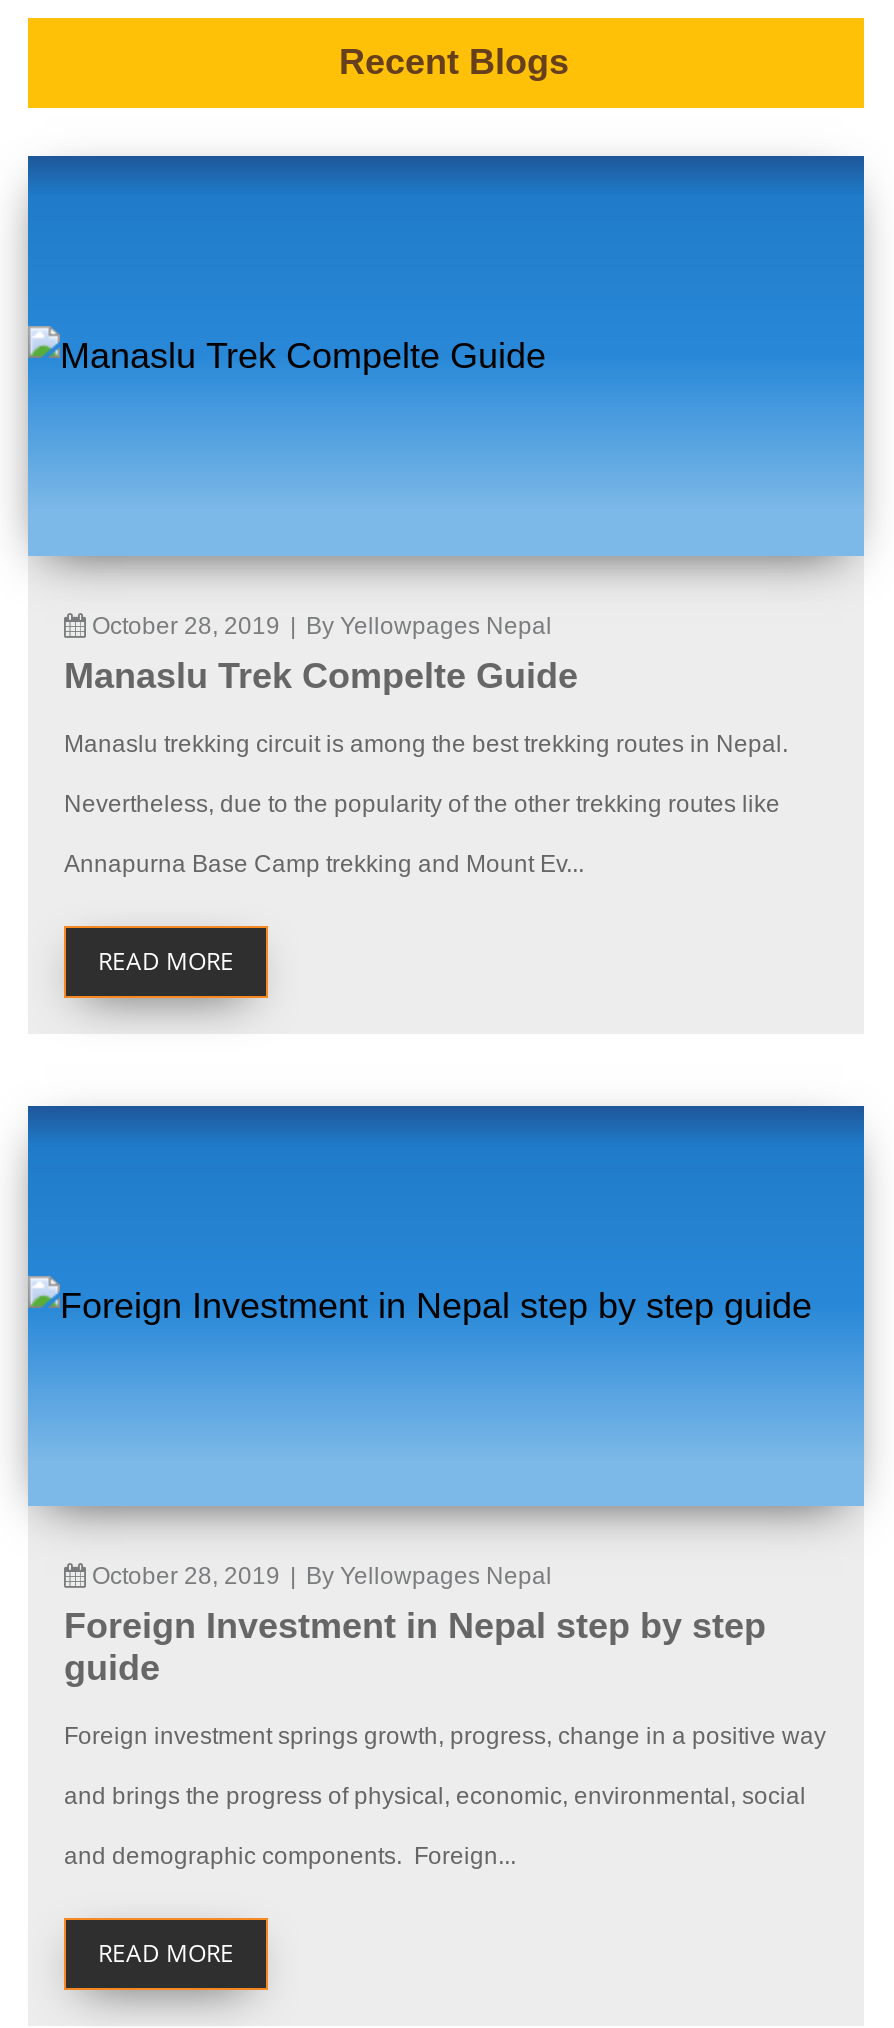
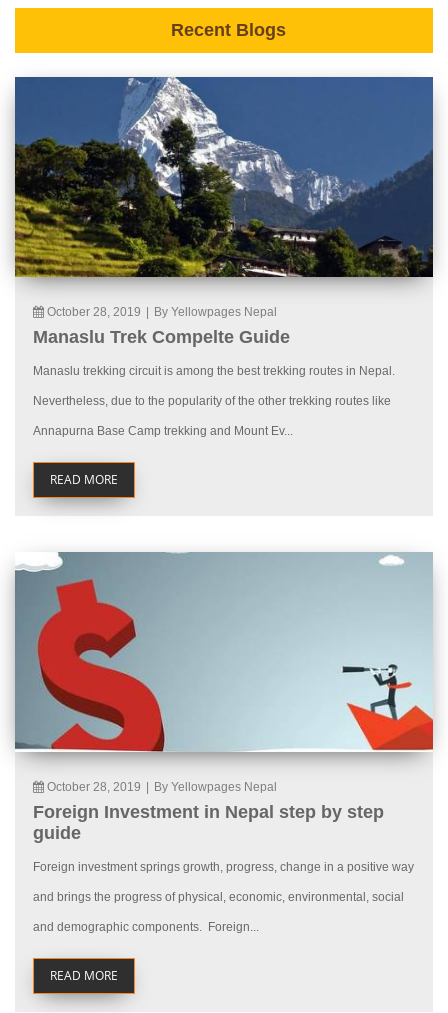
- [image]
+ [image]

- [image]
+ [image]
